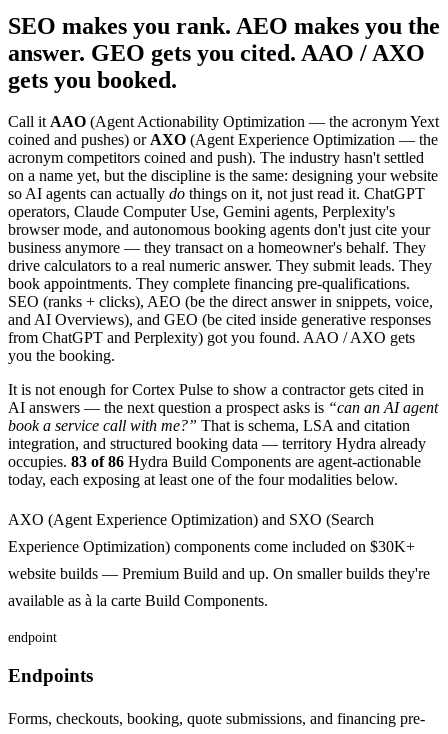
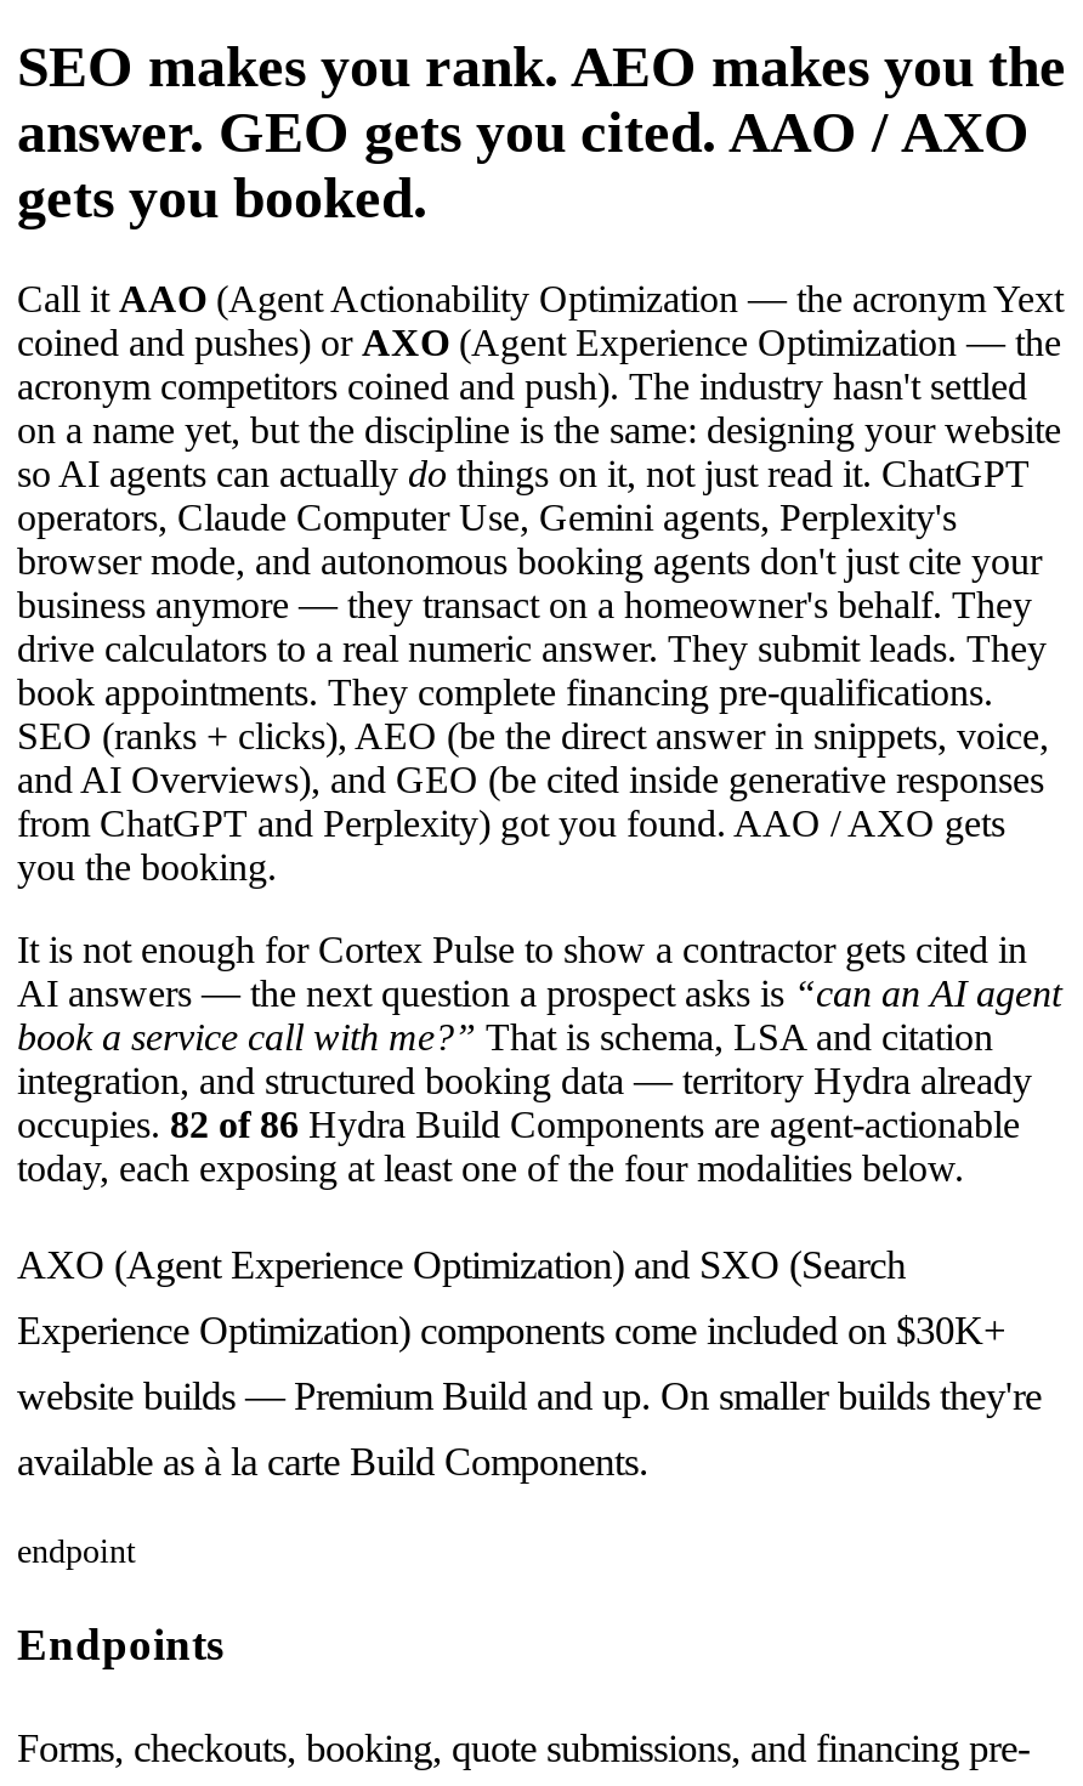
- occupies. 83 of 86 Hydra Build Components are agent-actionable
+ occupies. 82 of 86 Hydra Build Components are agent-actionable
